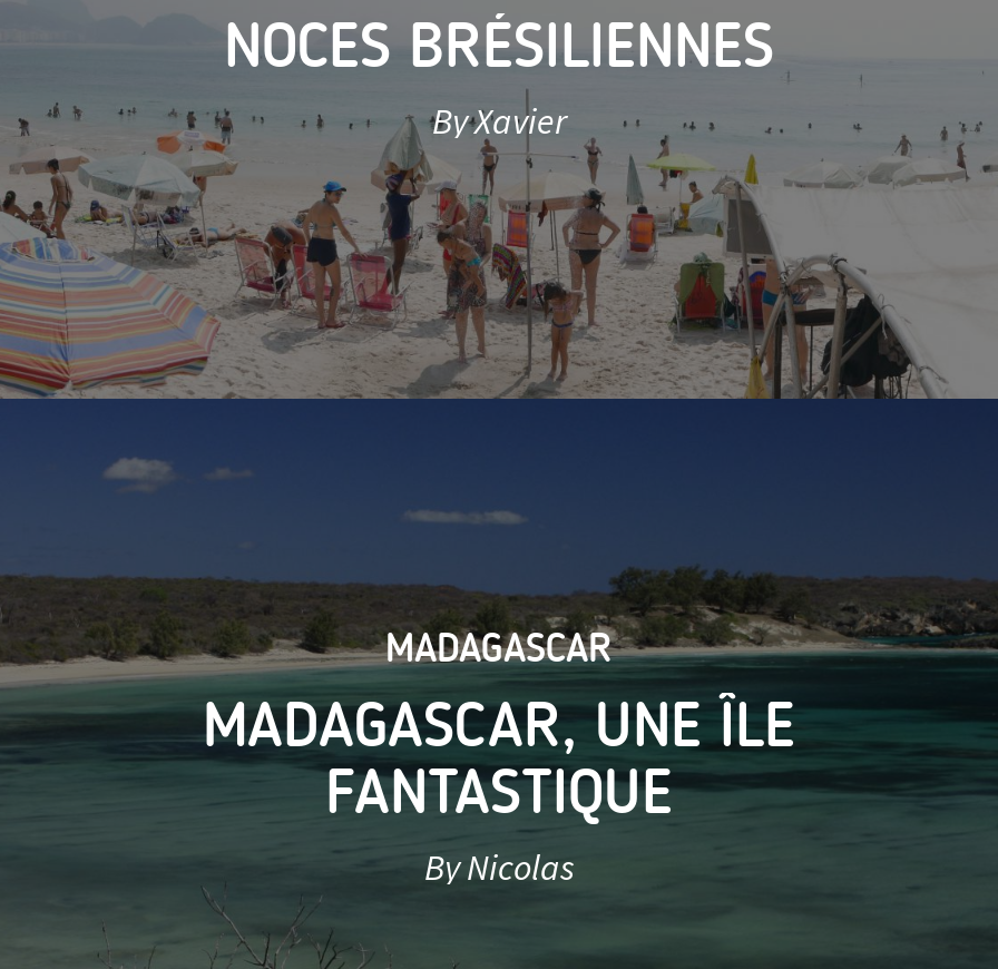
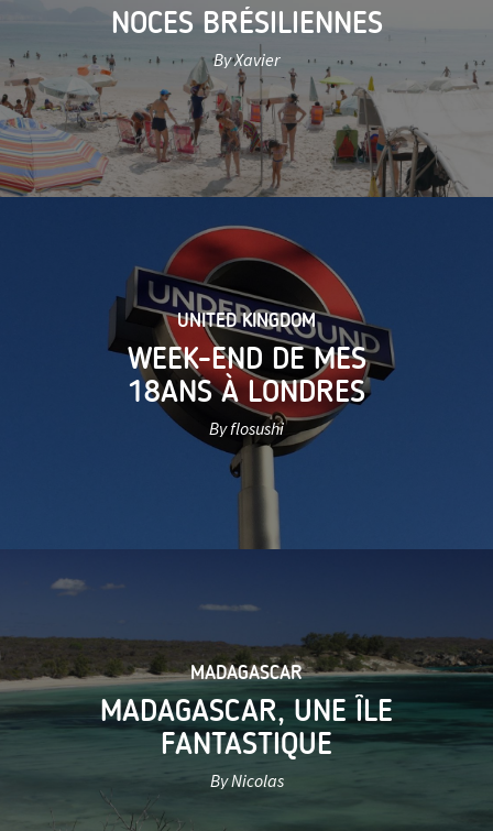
+ [image]
+ UNITED KINGDOM
+ WEEK-END DE MES
+ 18ANS À LONDRES
+ By flosushi
